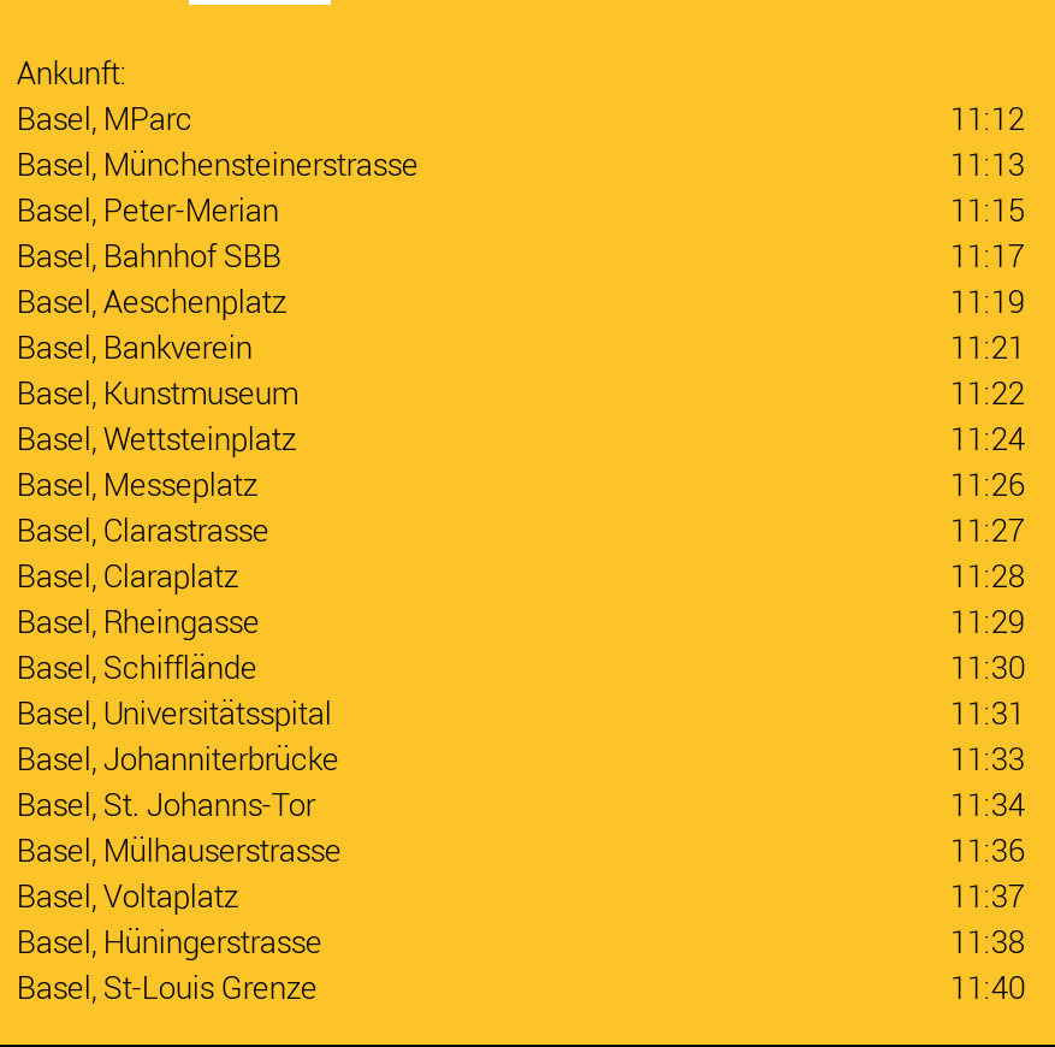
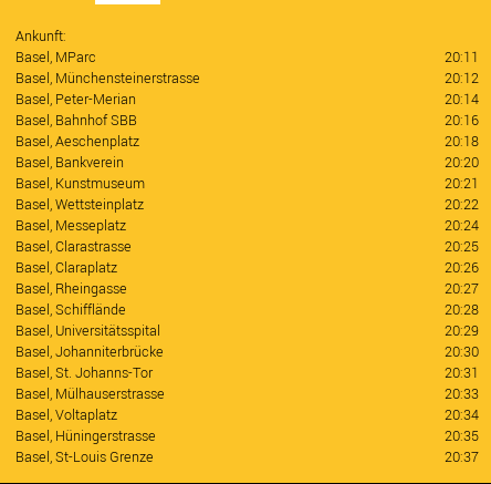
- 11:12
+ 20:11

- 11:13
+ 20:12

- 11:15
+ 20:14

- 11:17
+ 20:16

- 11:19
+ 20:18

- 11:21
+ 20:20

- 11:22
+ 20:21

- 11:24
+ 20:22

- 11:26
+ 20:24

- 11:27
+ 20:25

- 11:28
+ 20:26

- 11:29
+ 20:27

- 11:30
+ 20:28

- 11:31
+ 20:29

- 11:33
+ 20:30

- 11:34
+ 20:31

- 11:36
+ 20:33

- 11:37
+ 20:34

- 11:38
+ 20:35

- 11:40
+ 20:37
